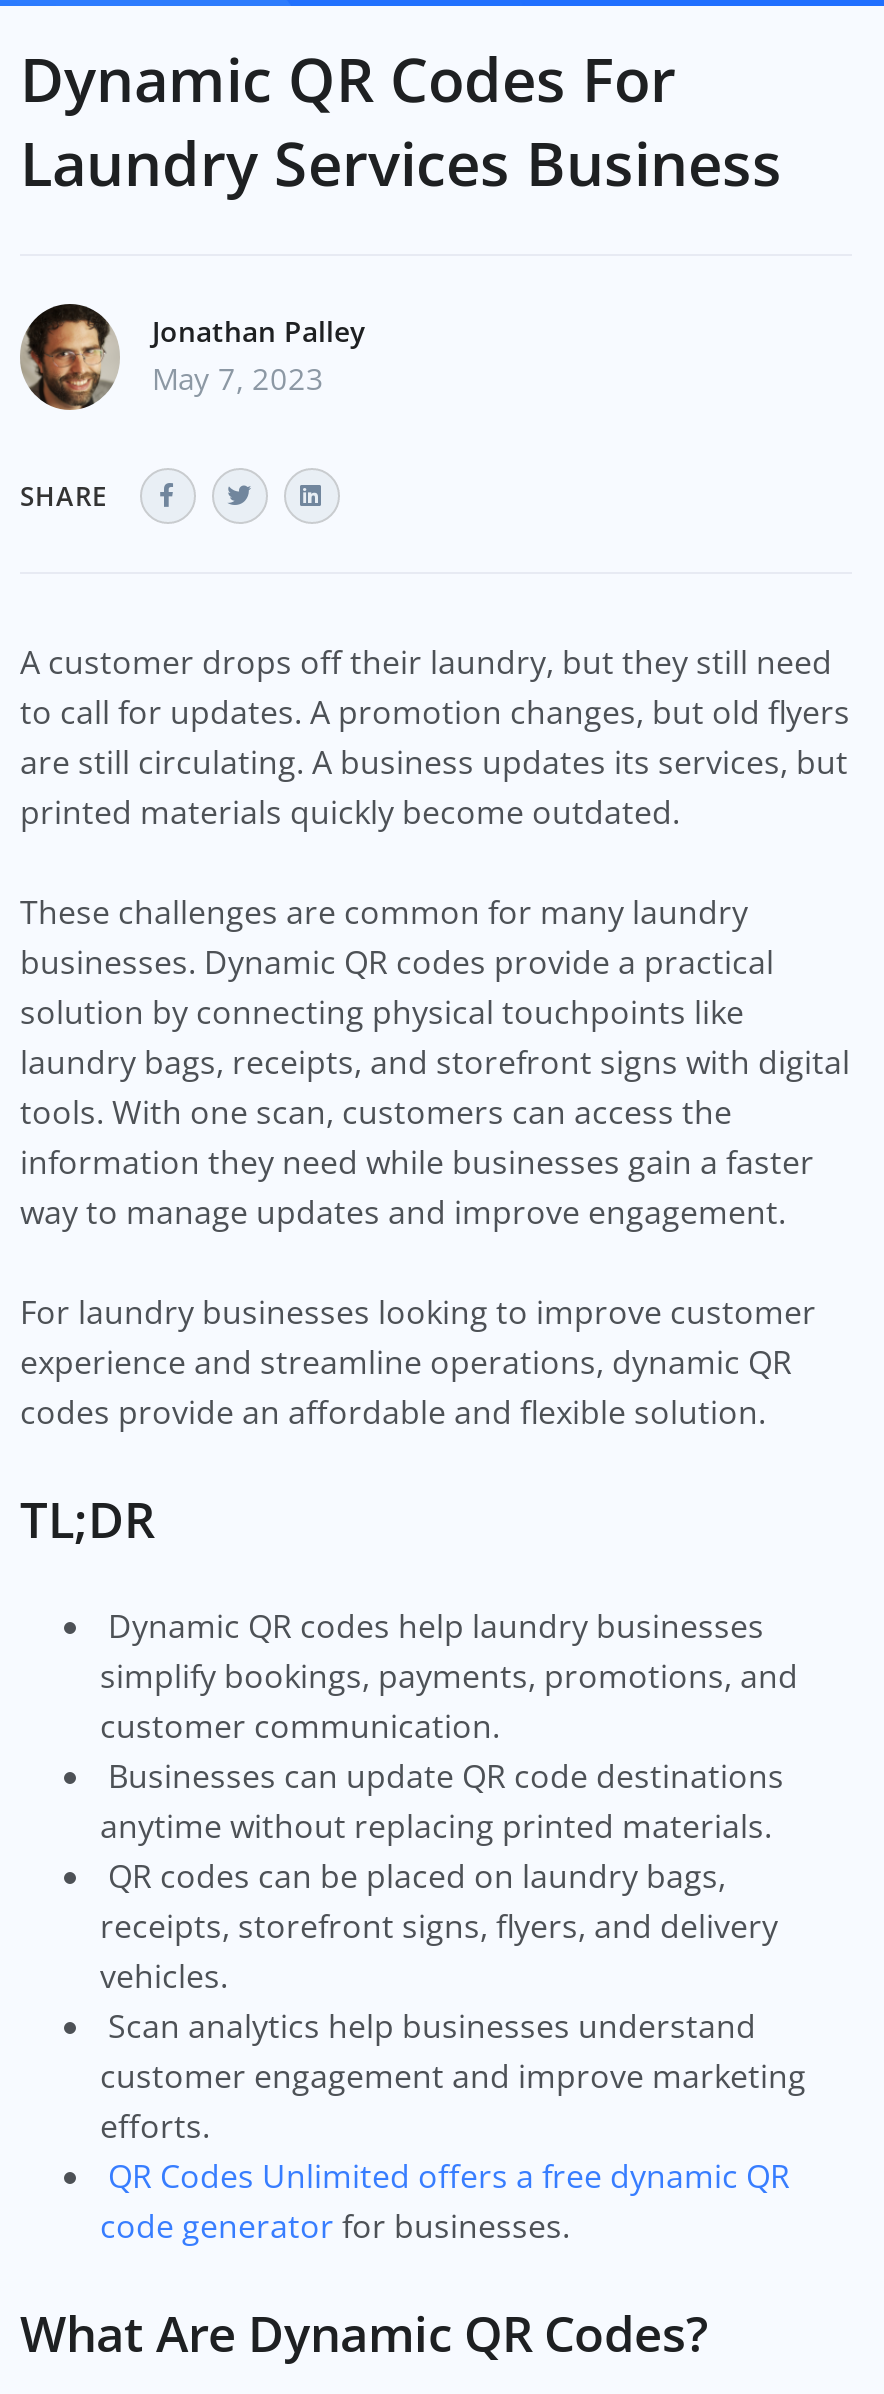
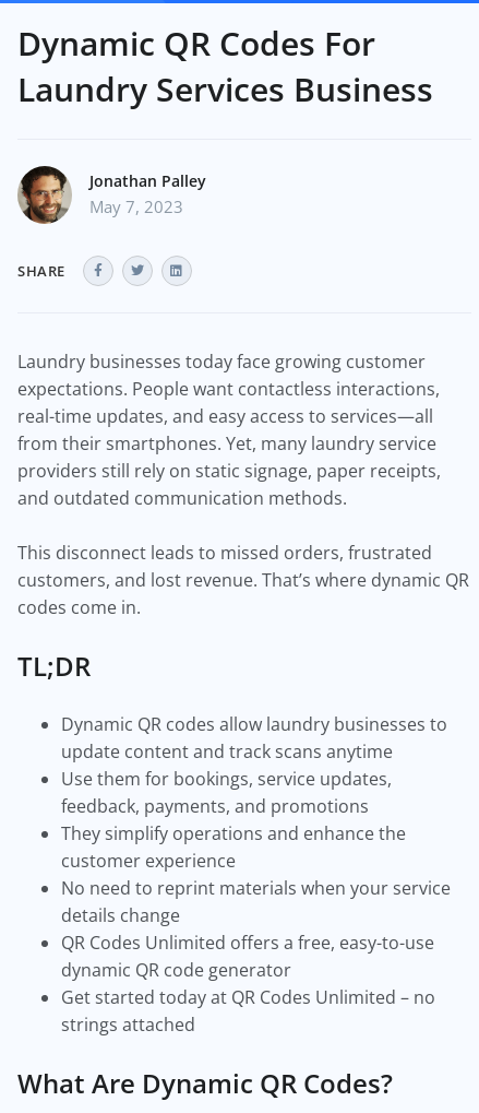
- A customer drops off their laundry, but they still need
- to call for updates. A promotion changes, but old flyers
- are still circulating. A business updates its services, but
- printed materials quickly become outdated.
- These challenges are common for many laundry
- businesses. Dynamic QR codes provide a practical
- solution by connecting physical touchpoints like
- laundry bags, receipts, and storefront signs with digital
- tools. With one scan, customers can access the
- information they need while businesses gain a faster
- way to manage updates and improve engagement.
- For laundry businesses looking to improve customer
- experience and streamline operations, dynamic QR
- codes provide an affordable and flexible solution.
+ Laundry businesses today face growing customer
+ expectations. People want contactless interactions,
+ real-time updates, and easy access to services—all
+ from their smartphones. Yet, many laundry service
+ providers still rely on static signage, paper receipts,
+ and outdated communication methods.
+ This disconnect leads to missed orders, frustrated
+ customers, and lost revenue. That’s where dynamic QR
+ codes come in.

- Dynamic QR codes help laundry businesses
- simplify bookings, payments, promotions, and
- customer communication.
- Businesses can update QR code destinations
- anytime without replacing printed materials.
- QR codes can be placed on laundry bags,
- receipts, storefront signs, flyers, and delivery
- vehicles.
- Scan analytics help businesses understand
- customer engagement and improve marketing
- efforts.
- QR Codes Unlimited offers a free dynamic QR
- code generator for businesses.
+ Dynamic QR codes allow laundry businesses to
+ update content and track scans anytime
+ Use them for bookings, service updates,
+ feedback, payments, and promotions
+ They simplify operations and enhance the
+ customer experience
+ No need to reprint materials when your service
+ details change
+ QR Codes Unlimited offers a free, easy-to-use
+ dynamic QR code generator
+ Get started today at QR Codes Unlimited – no
+ strings attached
